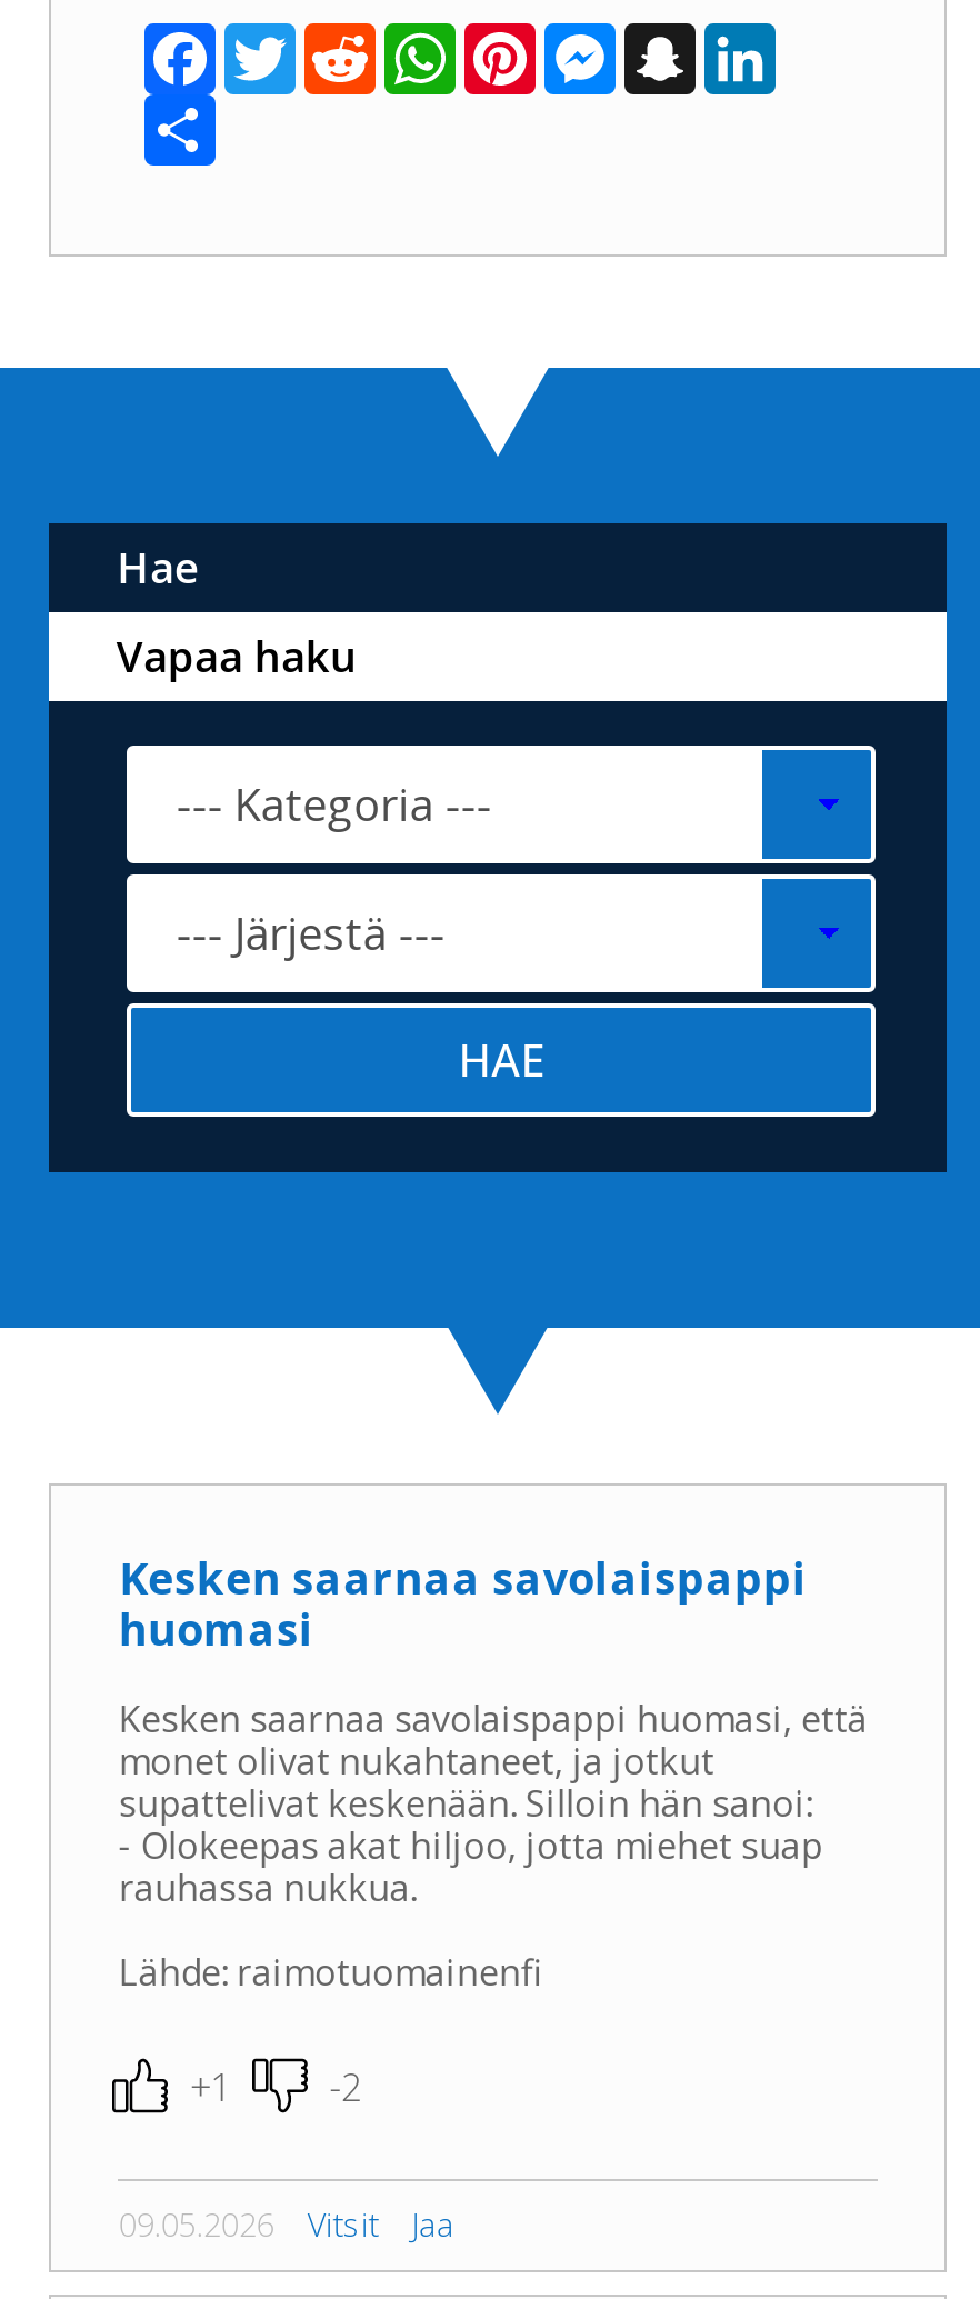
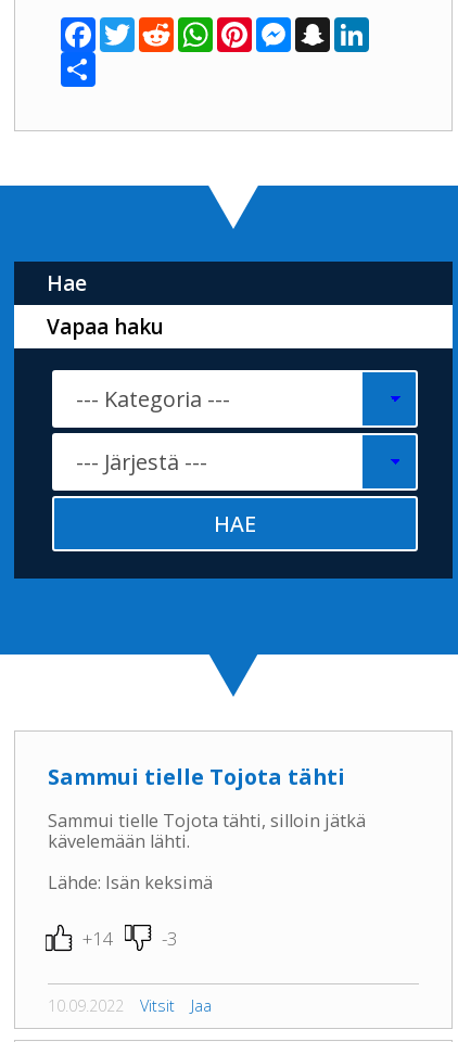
- Kesken saarnaa savolaispappi
- huomasi
+ Sammui tielle Tojota tähti

- Kesken saarnaa savolaispappi huomasi, että
- monet olivat nukahtaneet, ja jotkut
- supattelivat keskenään. Silloin hän sanoi:
- - Olokeepas akat hiljoo, jotta miehet suap
- rauhassa nukkua.
+ Sammui tielle Tojota tähti, silloin jätkä
+ kävelemään lähti.

- Lähde: raimotuomainenfi
+ Lähde: Isän keksimä

- +1
- -2
+ +14
+ -3

- 09.05.2026 Vitsit Jaa
+ 10.09.2022 Vitsit Jaa
